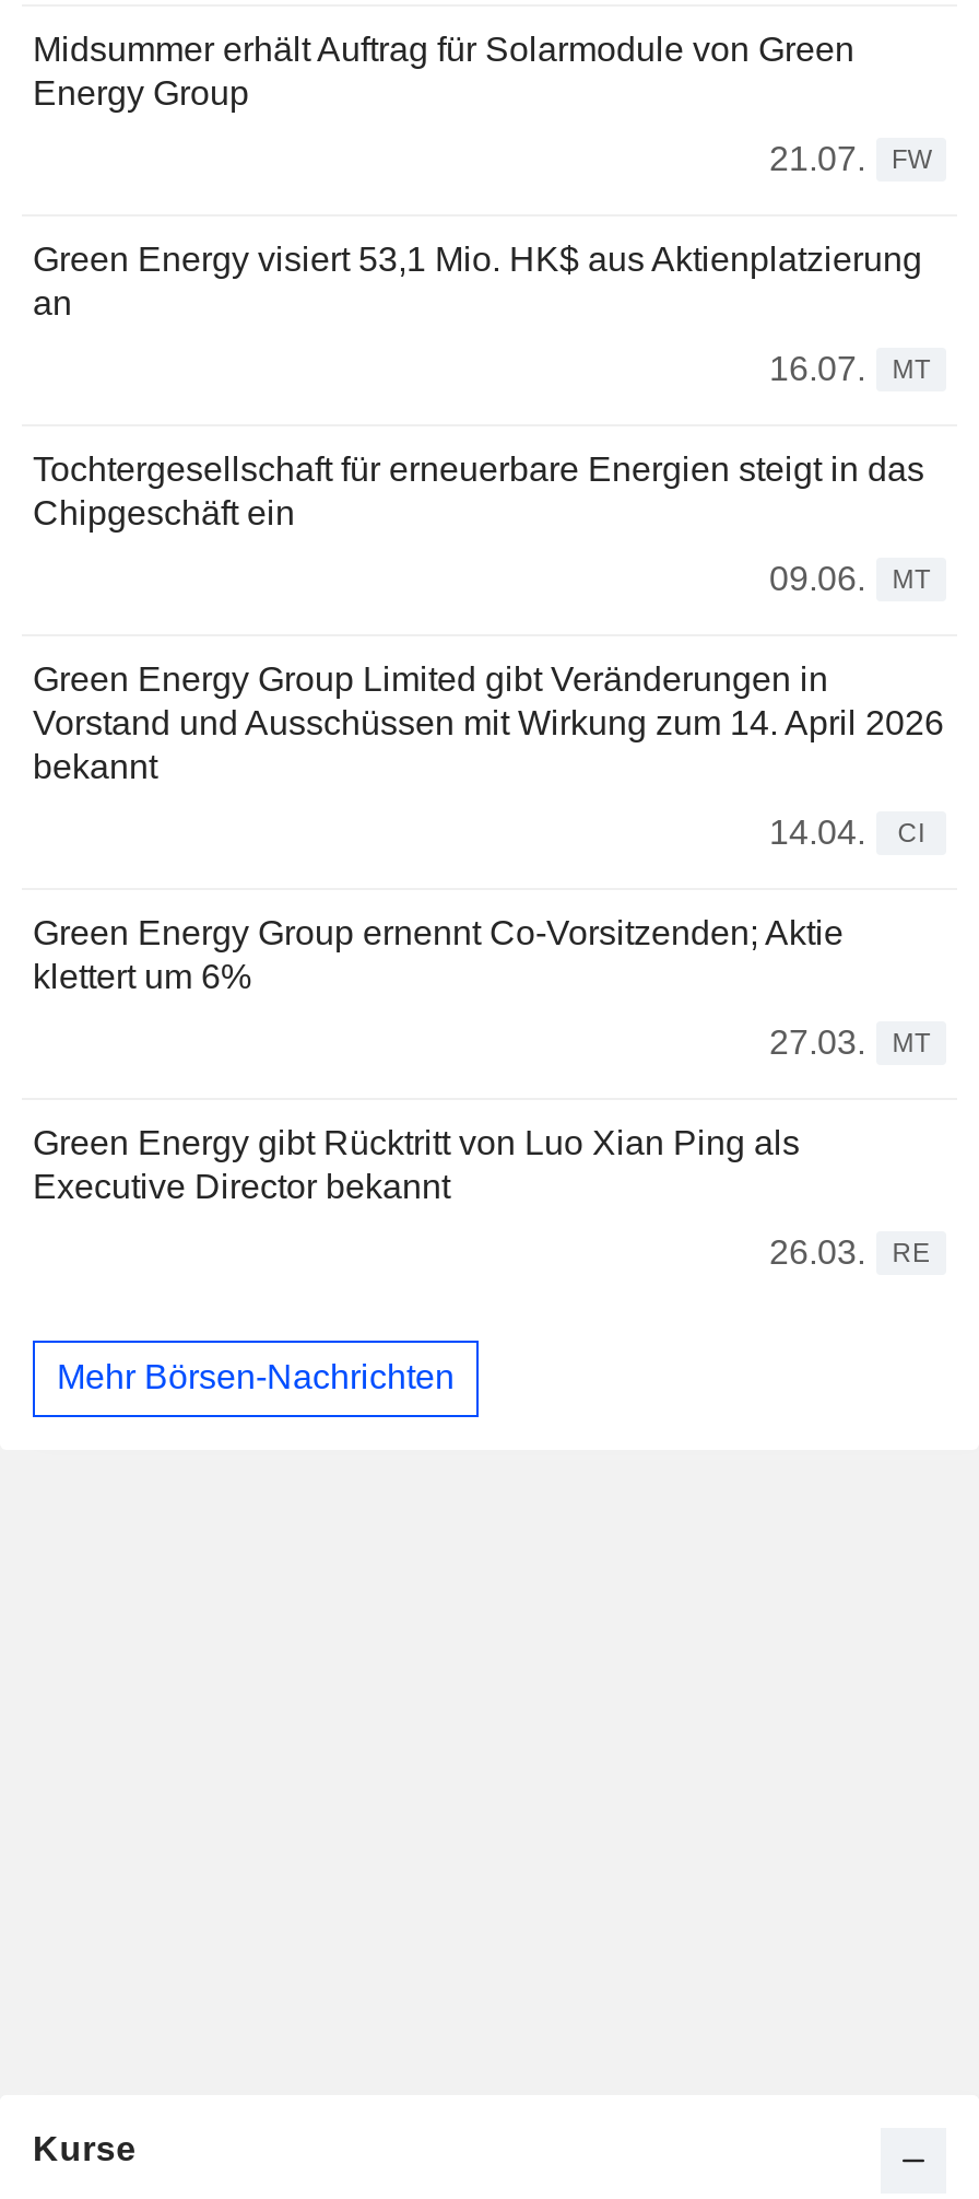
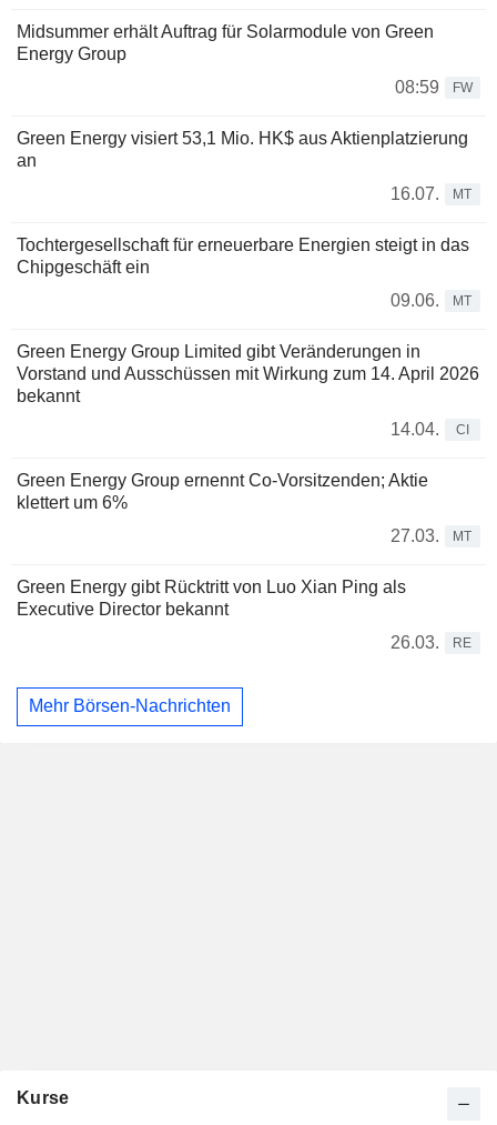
- 21.07. FW
+ 08:59 FW
